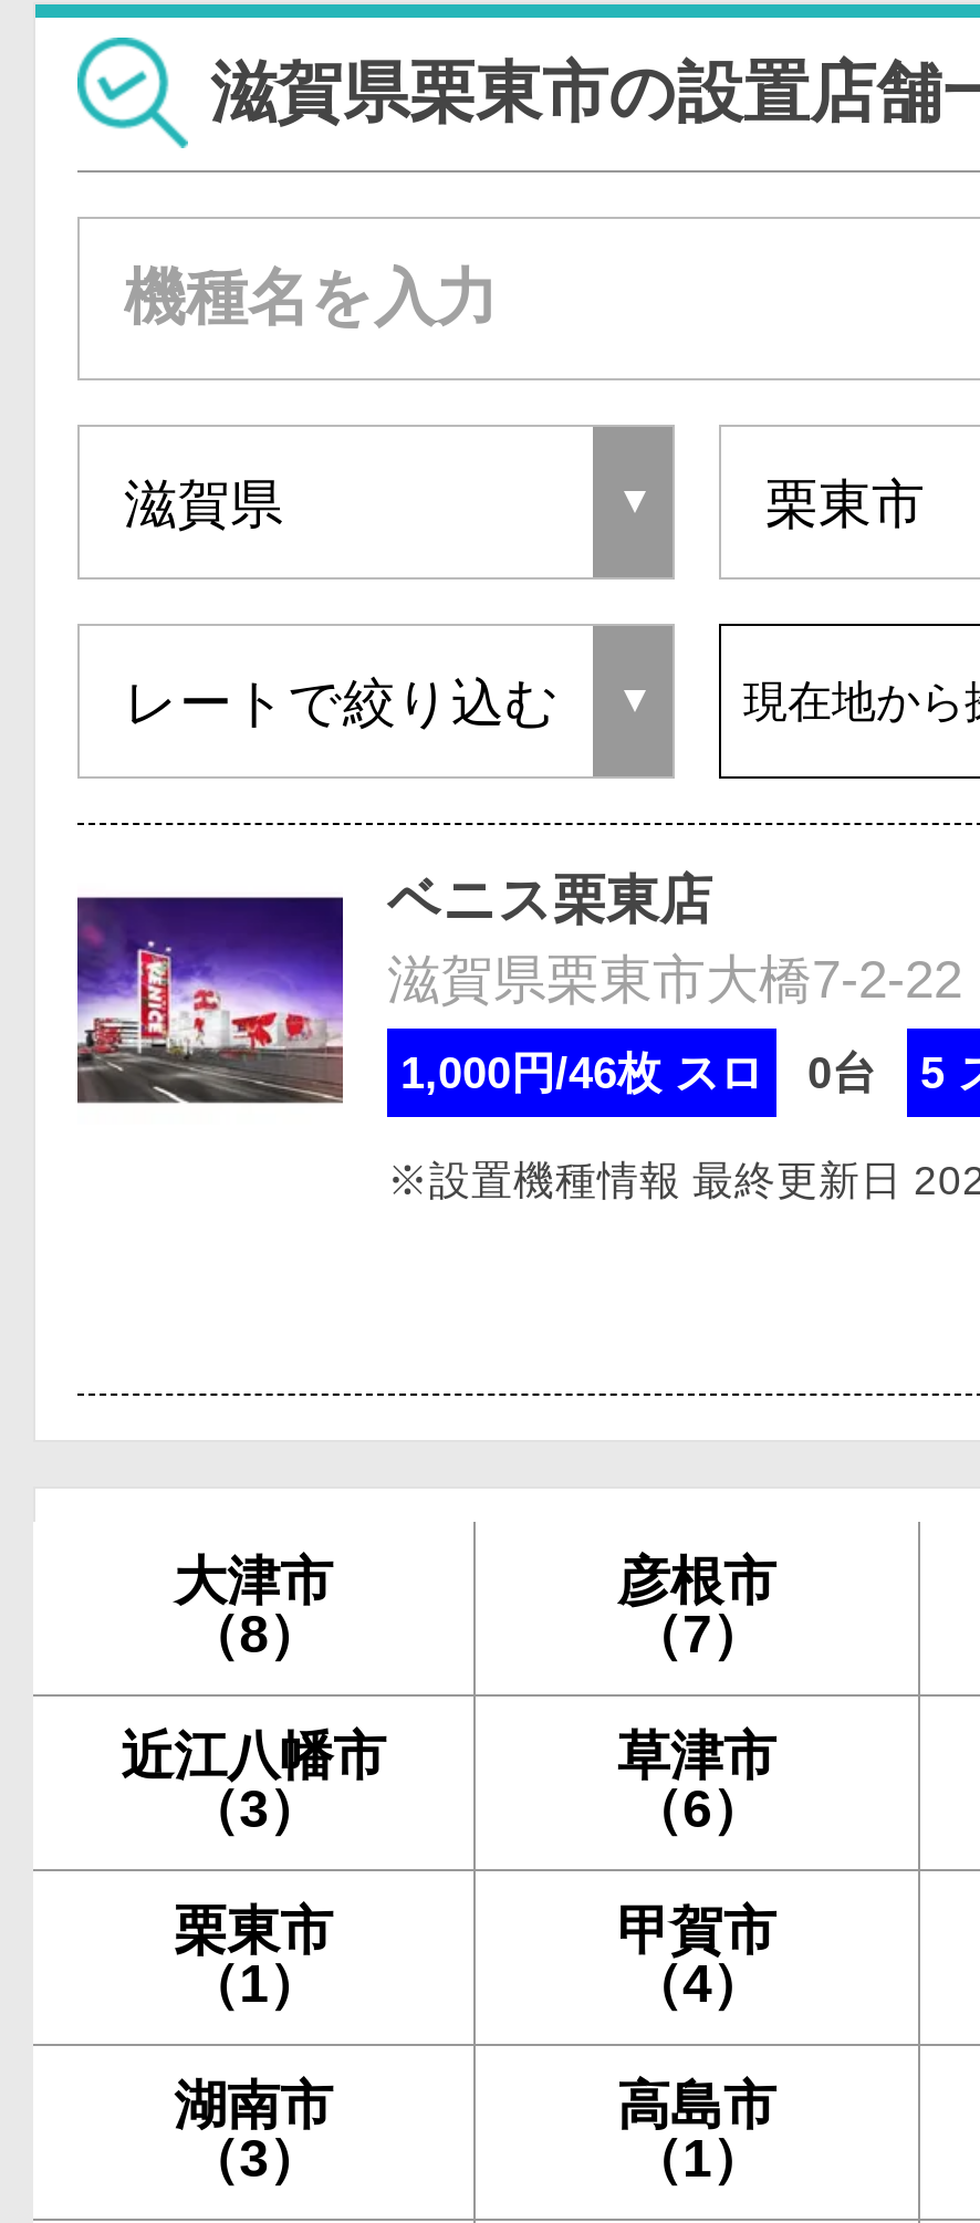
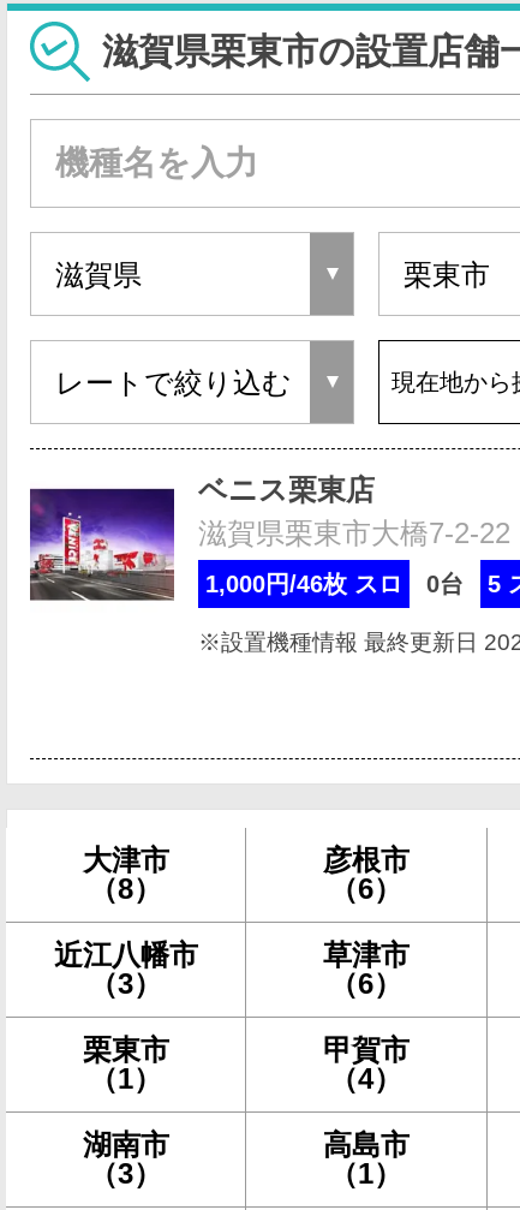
- （7）
+ （6）
